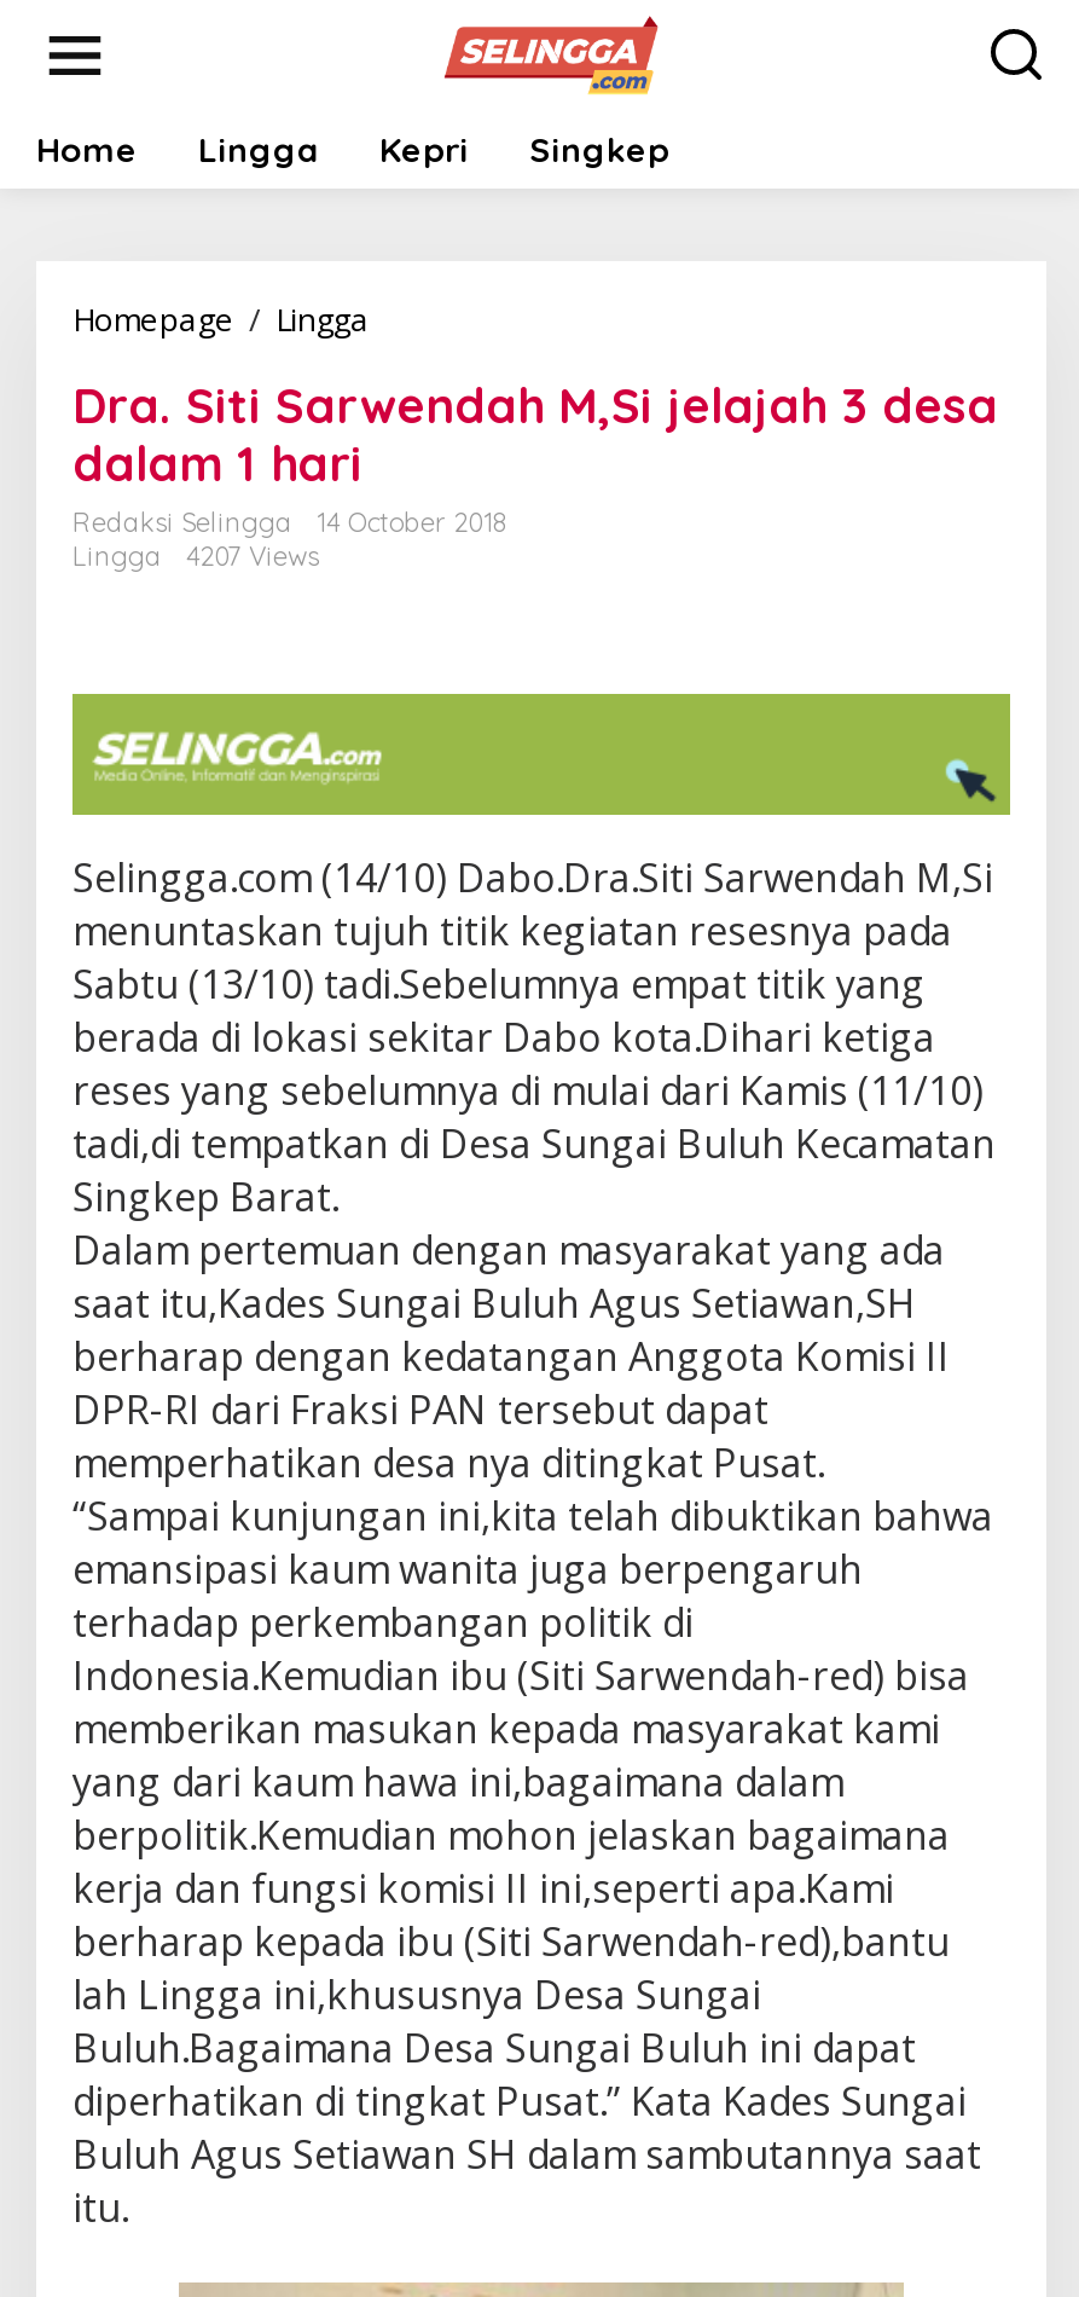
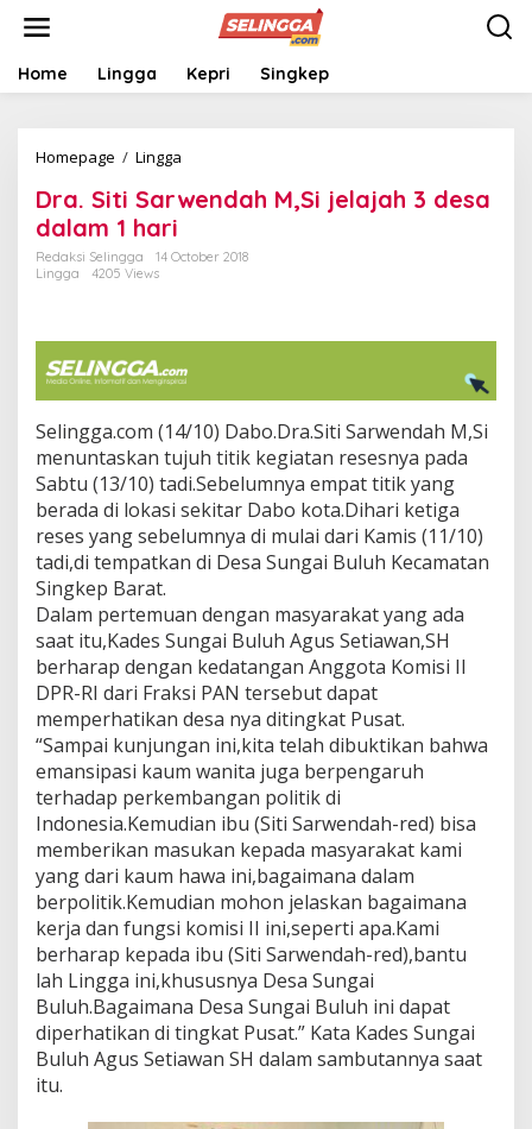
- 4207 Views
+ 4205 Views
